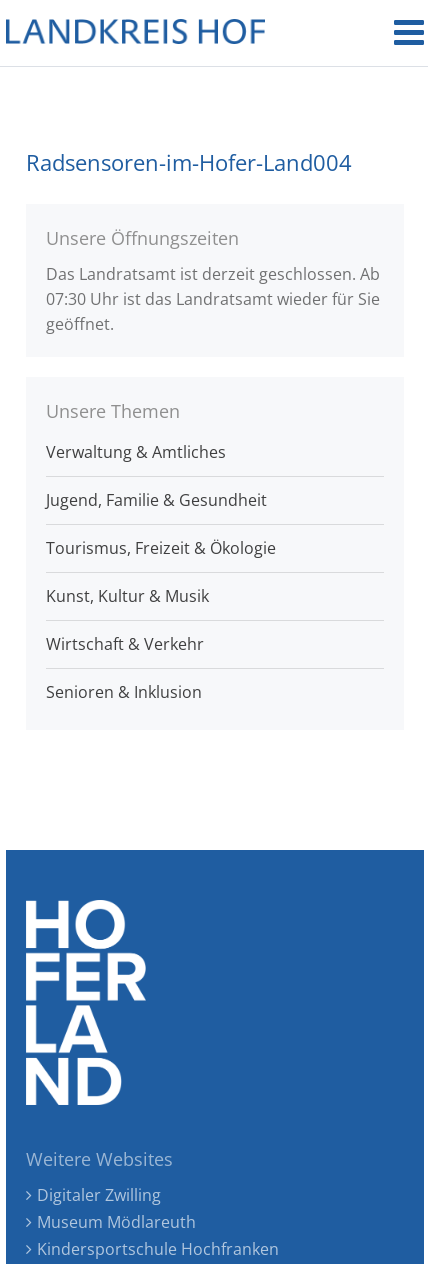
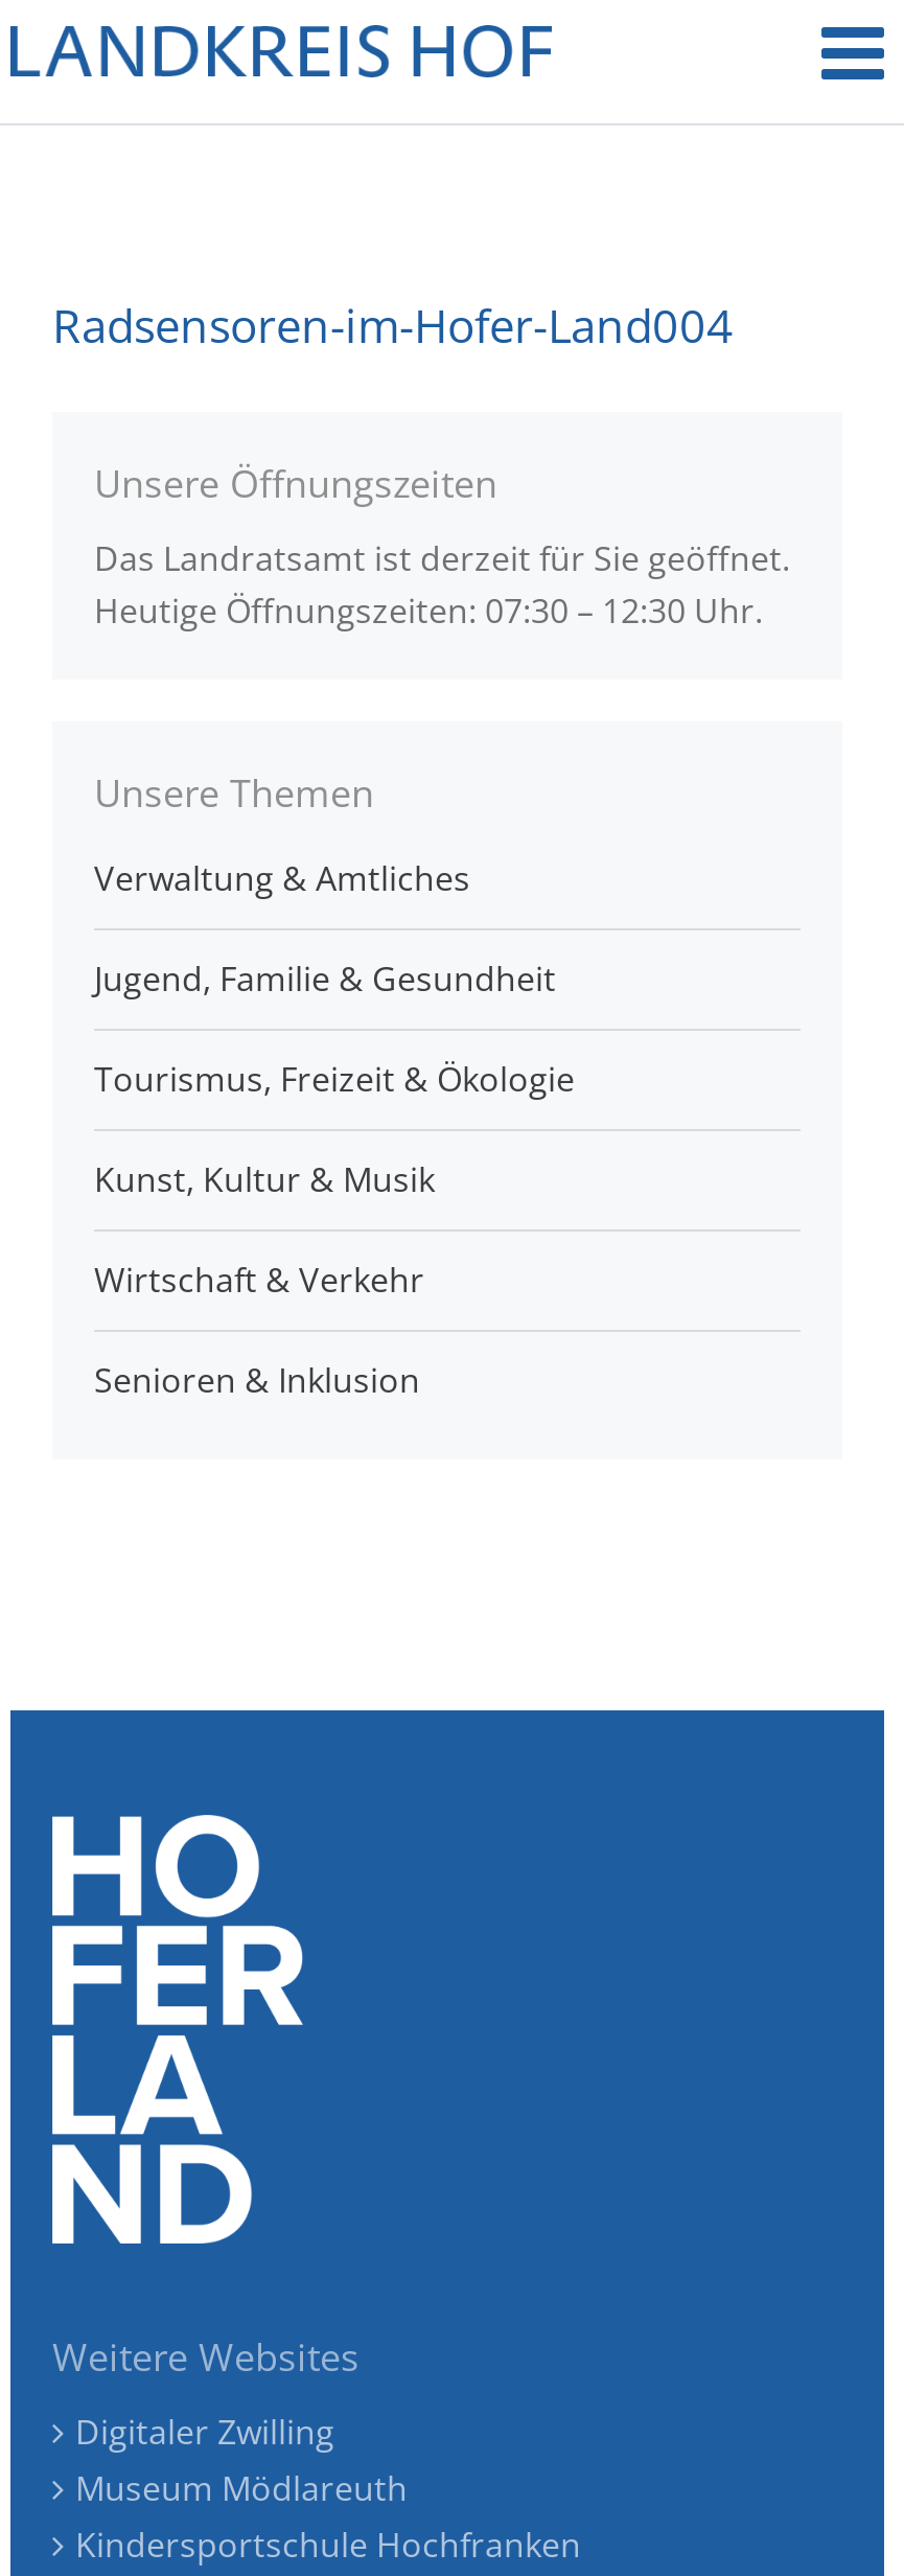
- Das Landratsamt ist derzeit geschlossen. Ab
- 07:30 Uhr ist das Landratsamt wieder für Sie
- geöffnet.
+ Das Landratsamt ist derzeit für Sie geöffnet.
+ Heutige Öffnungszeiten: 07:30 – 12:30 Uhr.
